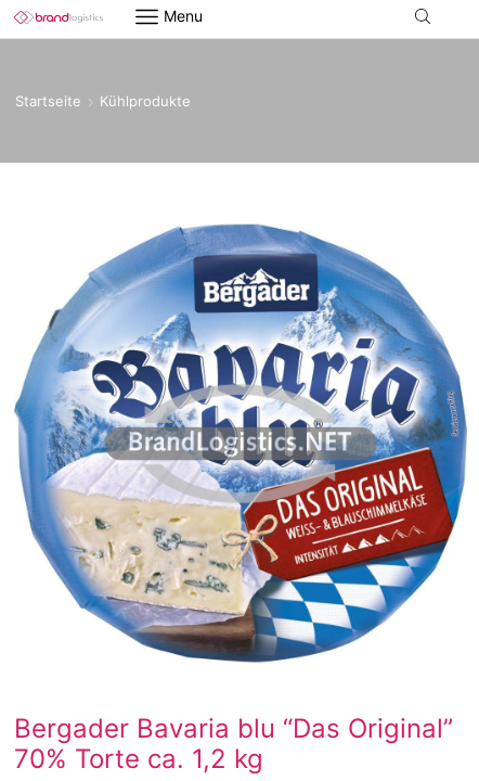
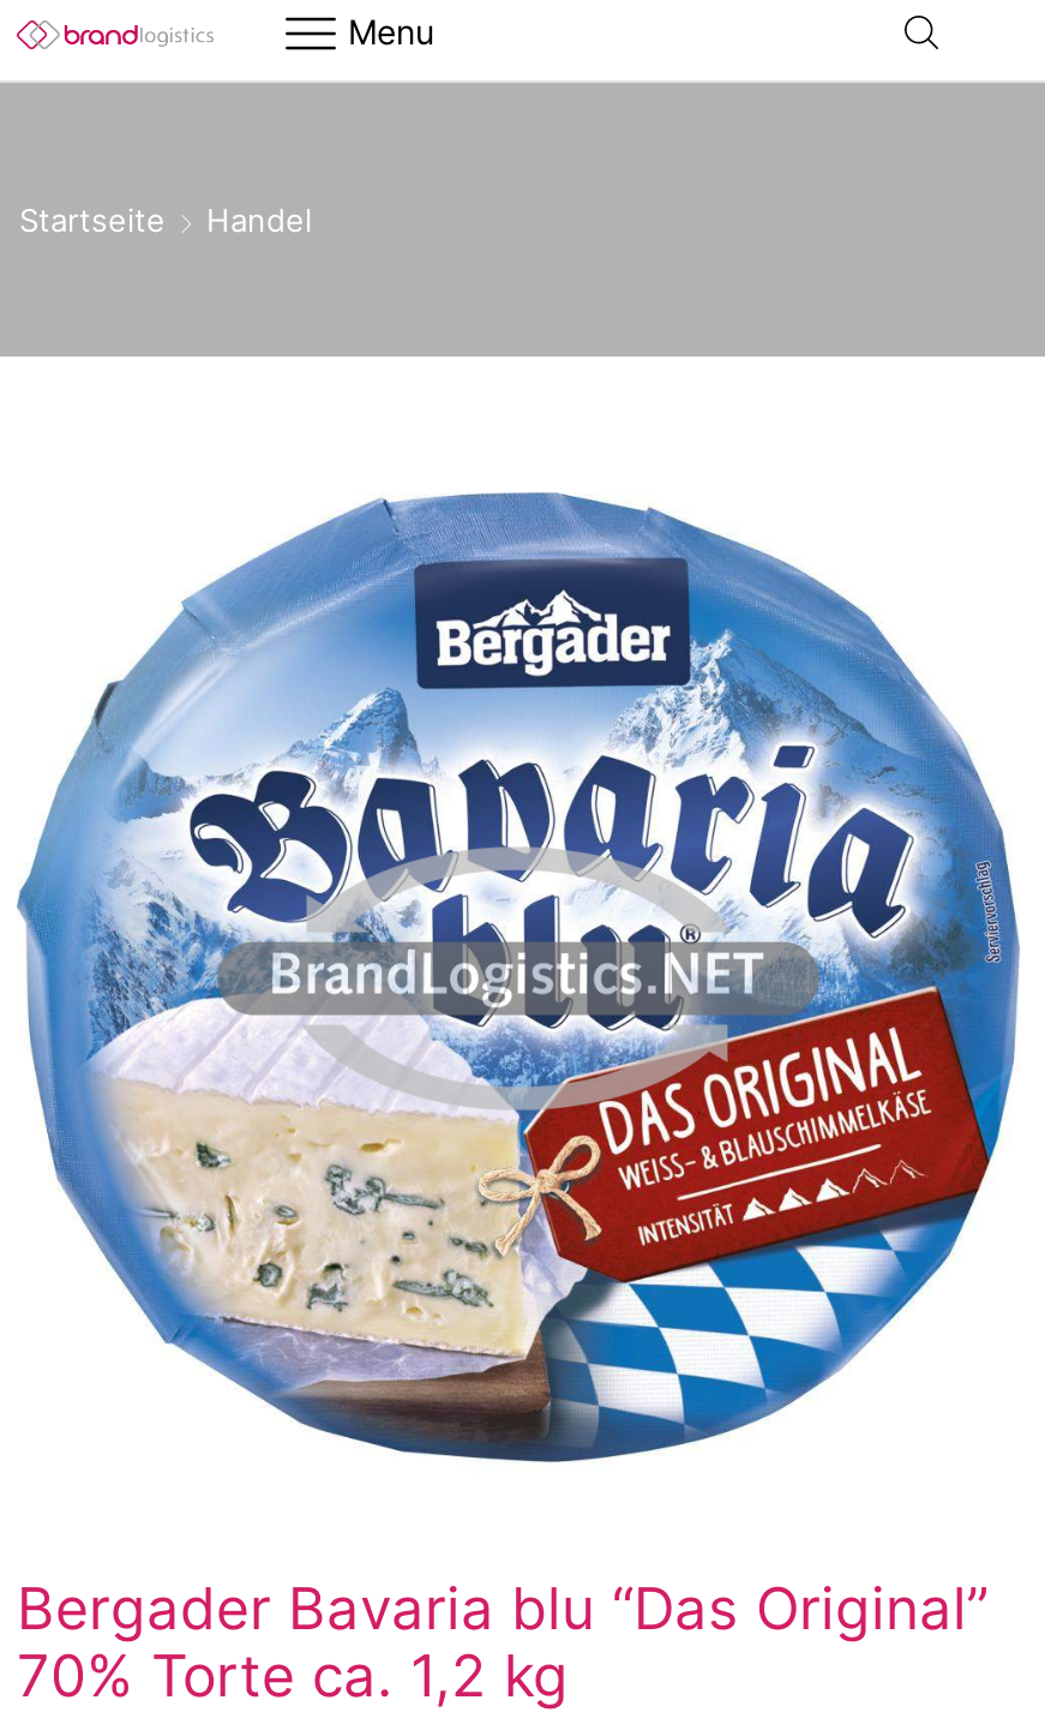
- Kühlprodukte
+ Handel
